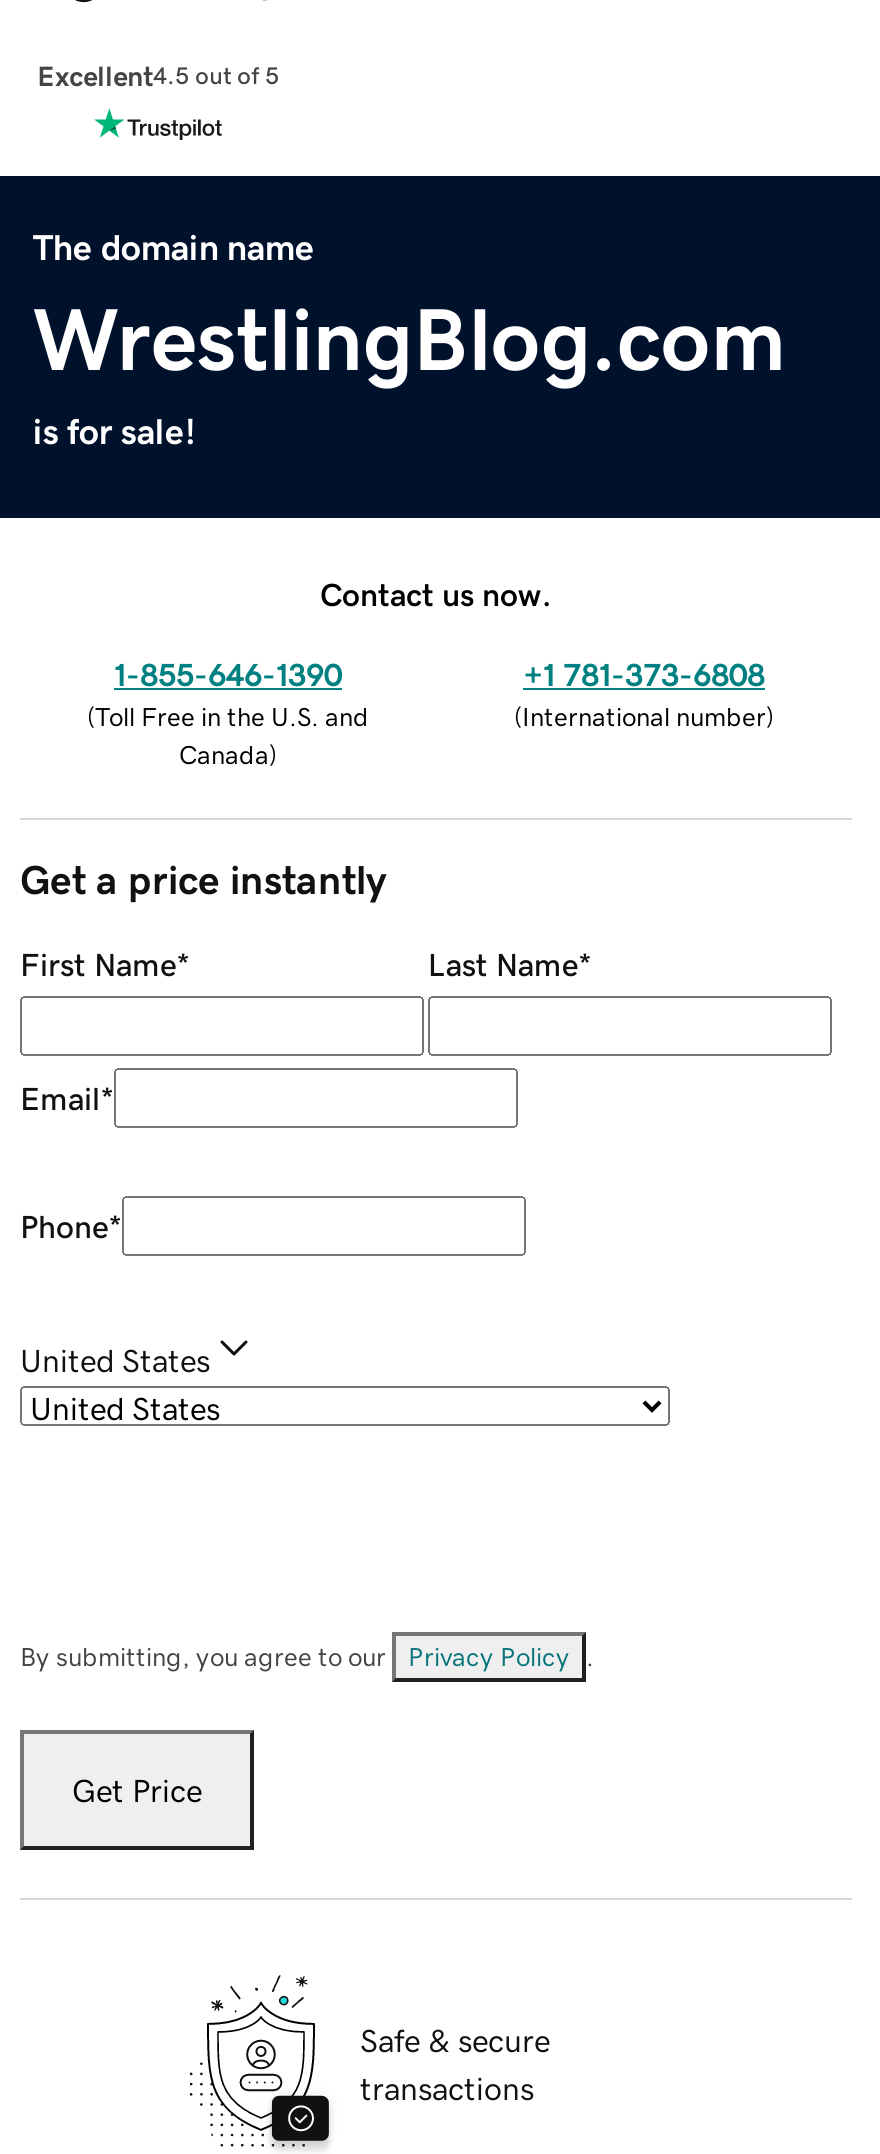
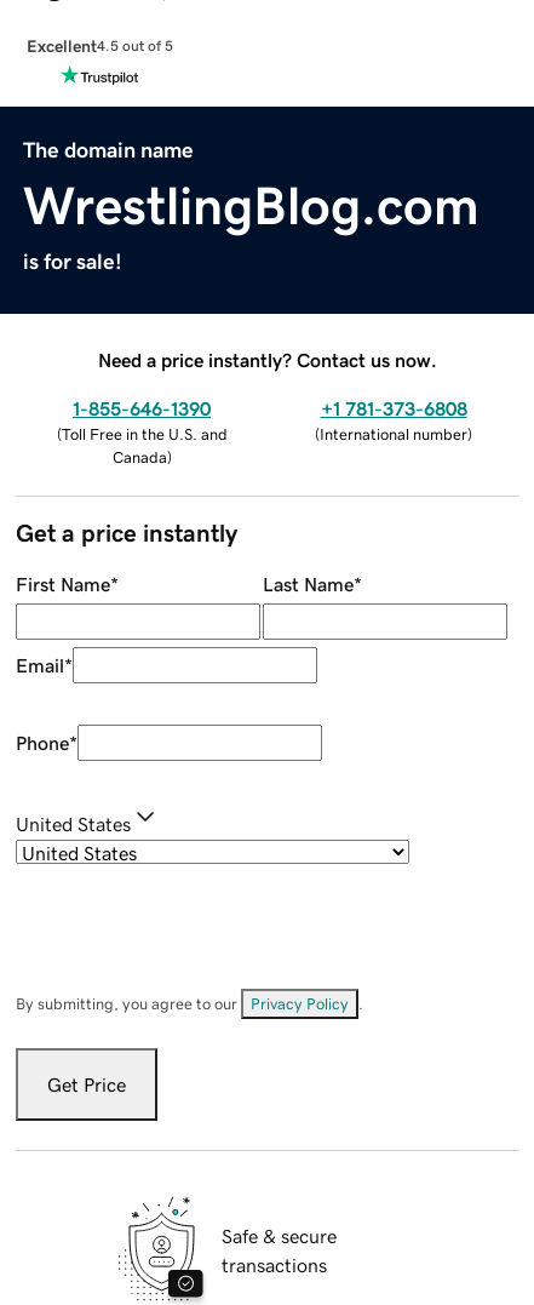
- Contact us now.
+ Need a price instantly? Contact us now.
